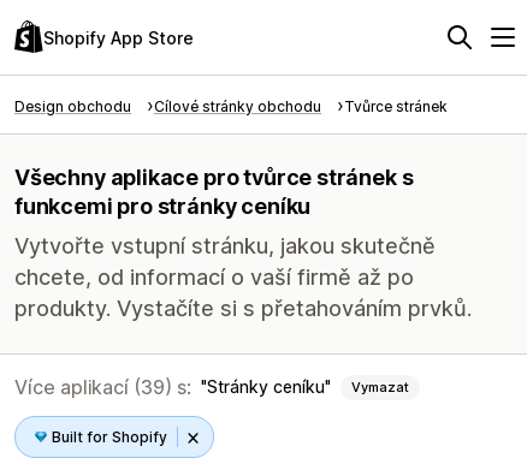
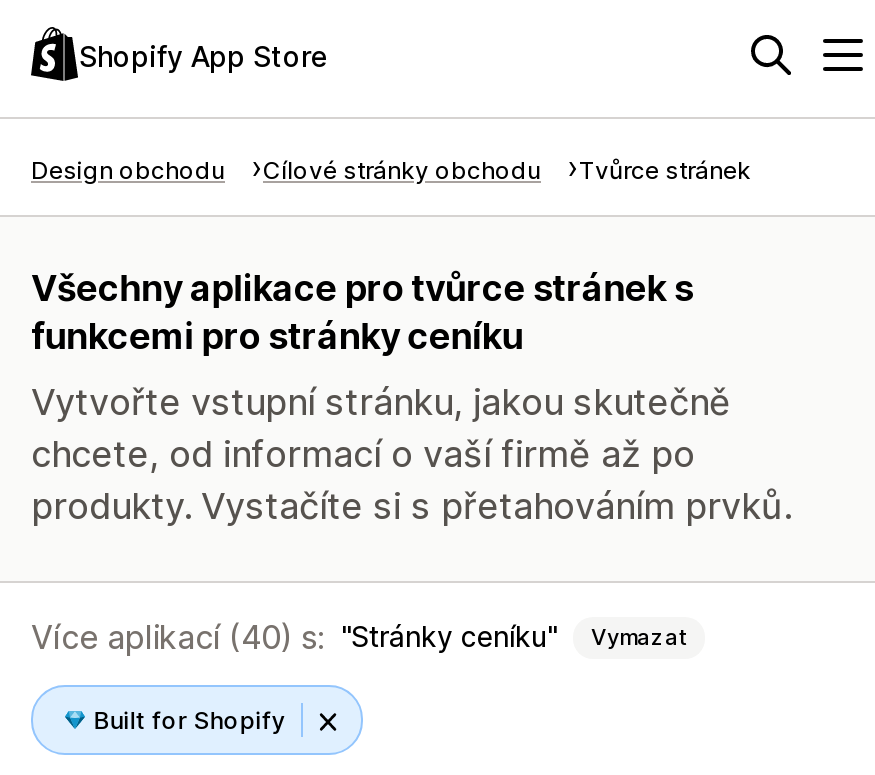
- Více aplikací (39) s:
+ Více aplikací (40) s:
